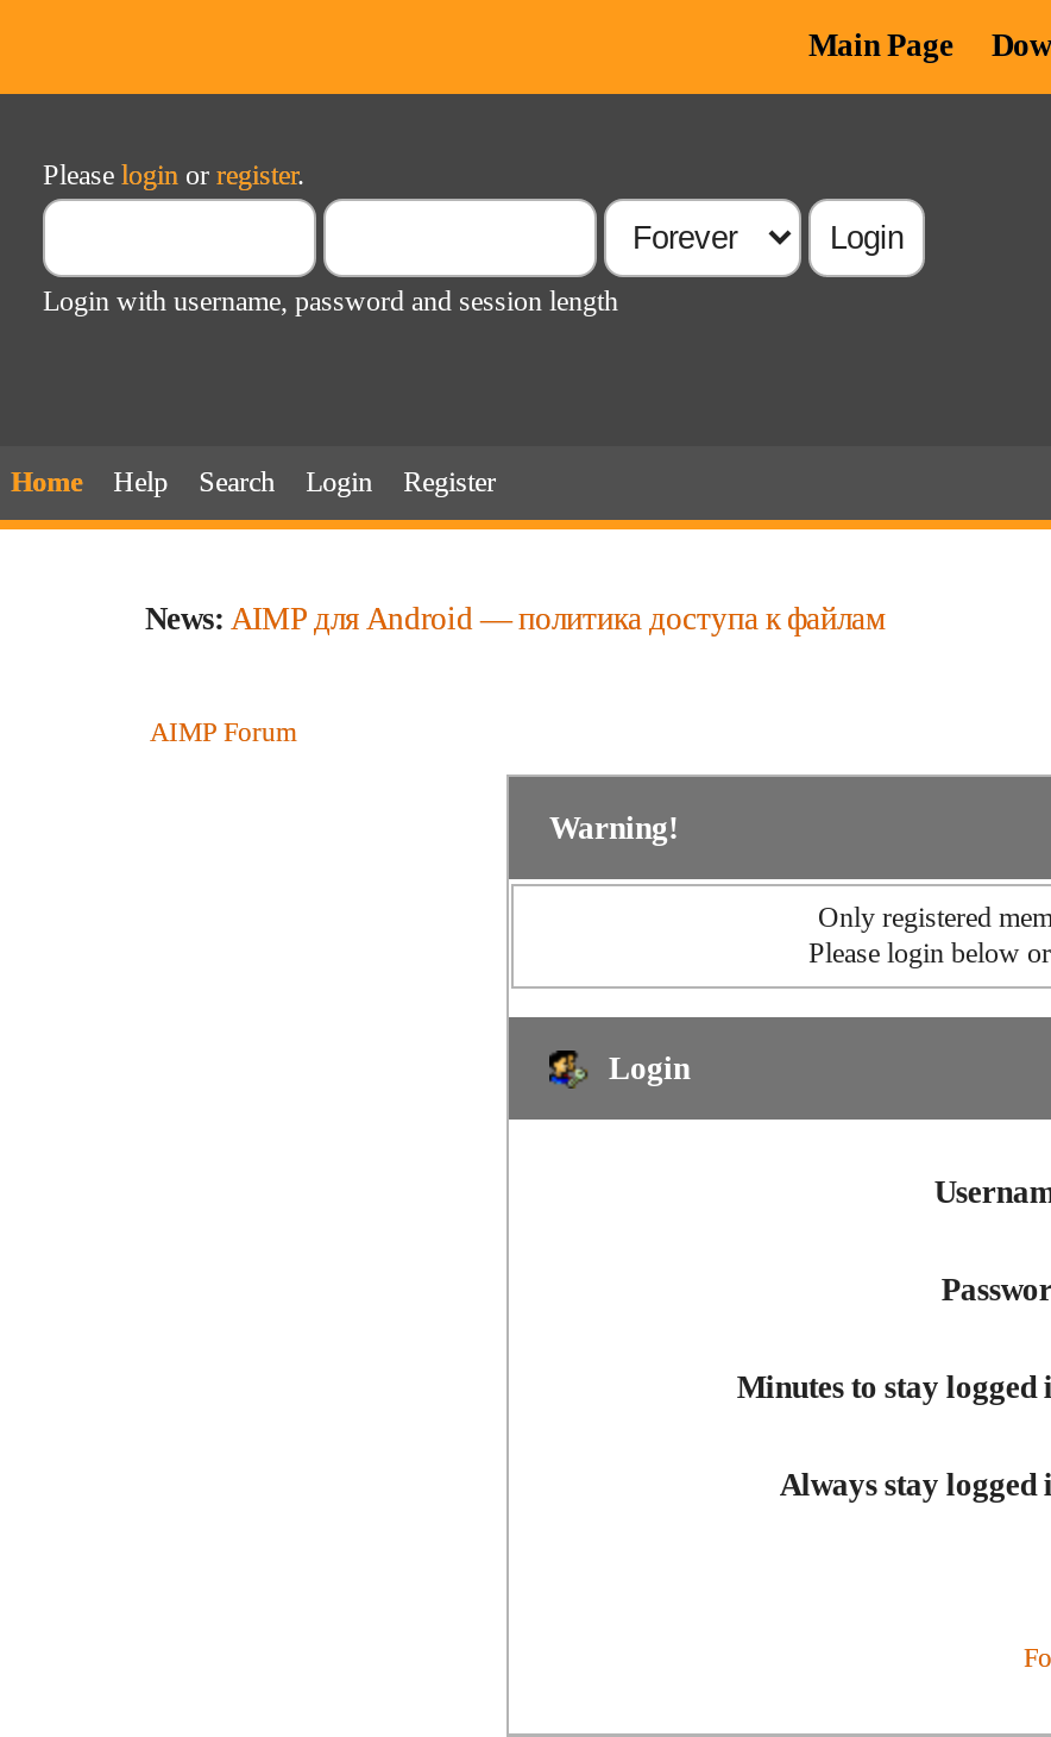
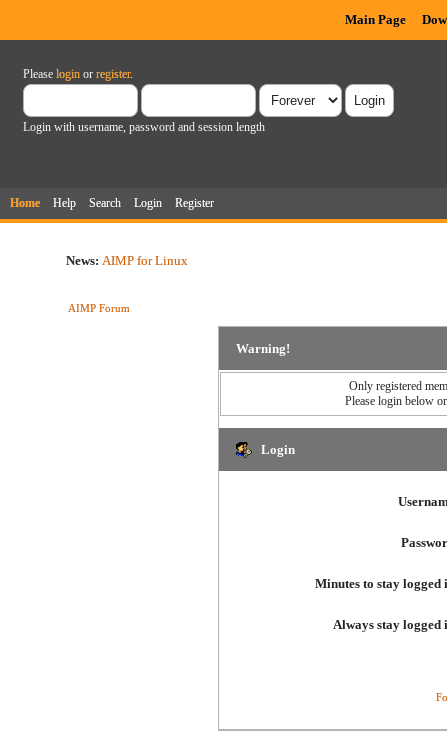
- News: AIMP для Android — политика доступа к файлам
+ News: AIMP for Linux
